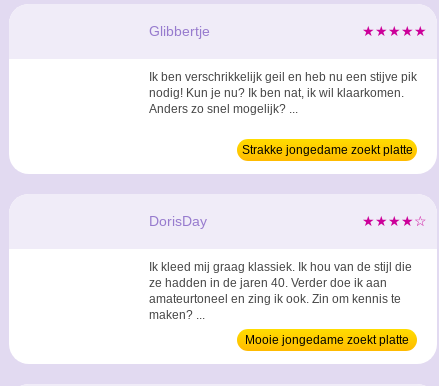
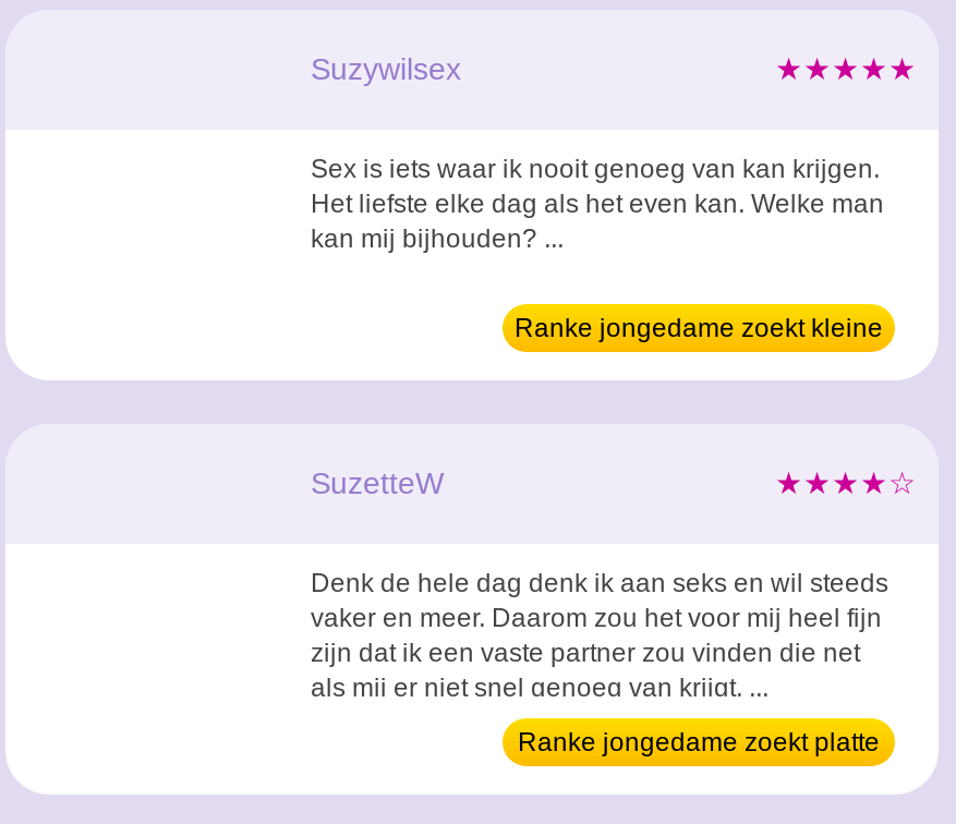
- Glibbertje
+ Suzywilsex

- Ik ben verschrikkelijk geil en heb nu een stijve pik
- nodig! Kun je nu? Ik ben nat, ik wil klaarkomen.
- Anders zo snel mogelijk? ...
+ Sex is iets waar ik nooit genoeg van kan krijgen.
+ Het liefste elke dag als het even kan. Welke man
+ kan mij bijhouden? ...

- Strakke jongedame zoekt platte
+ Ranke jongedame zoekt kleine

- DorisDay
+ SuzetteW

- Ik kleed mij graag klassiek. Ik hou van de stijl die
- ze hadden in de jaren 40. Verder doe ik aan
- amateurtoneel en zing ik ook. Zin om kennis te
- maken? ...
+ Denk de hele dag denk ik aan seks en wil steeds
+ vaker en meer. Daarom zou het voor mij heel fijn
+ zijn dat ik een vaste partner zou vinden die net
+ als mij er niet snel genoeg van krijgt. ...

- Mooie jongedame zoekt platte
+ Ranke jongedame zoekt platte
